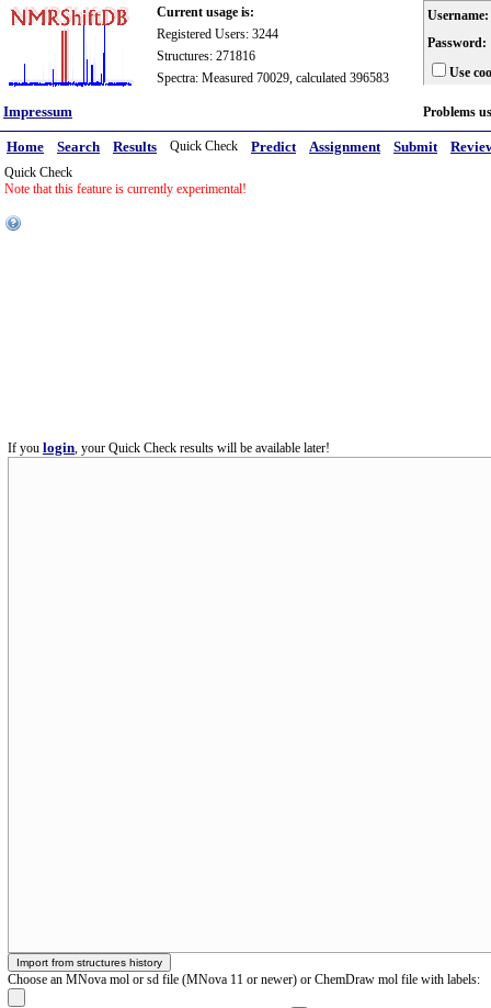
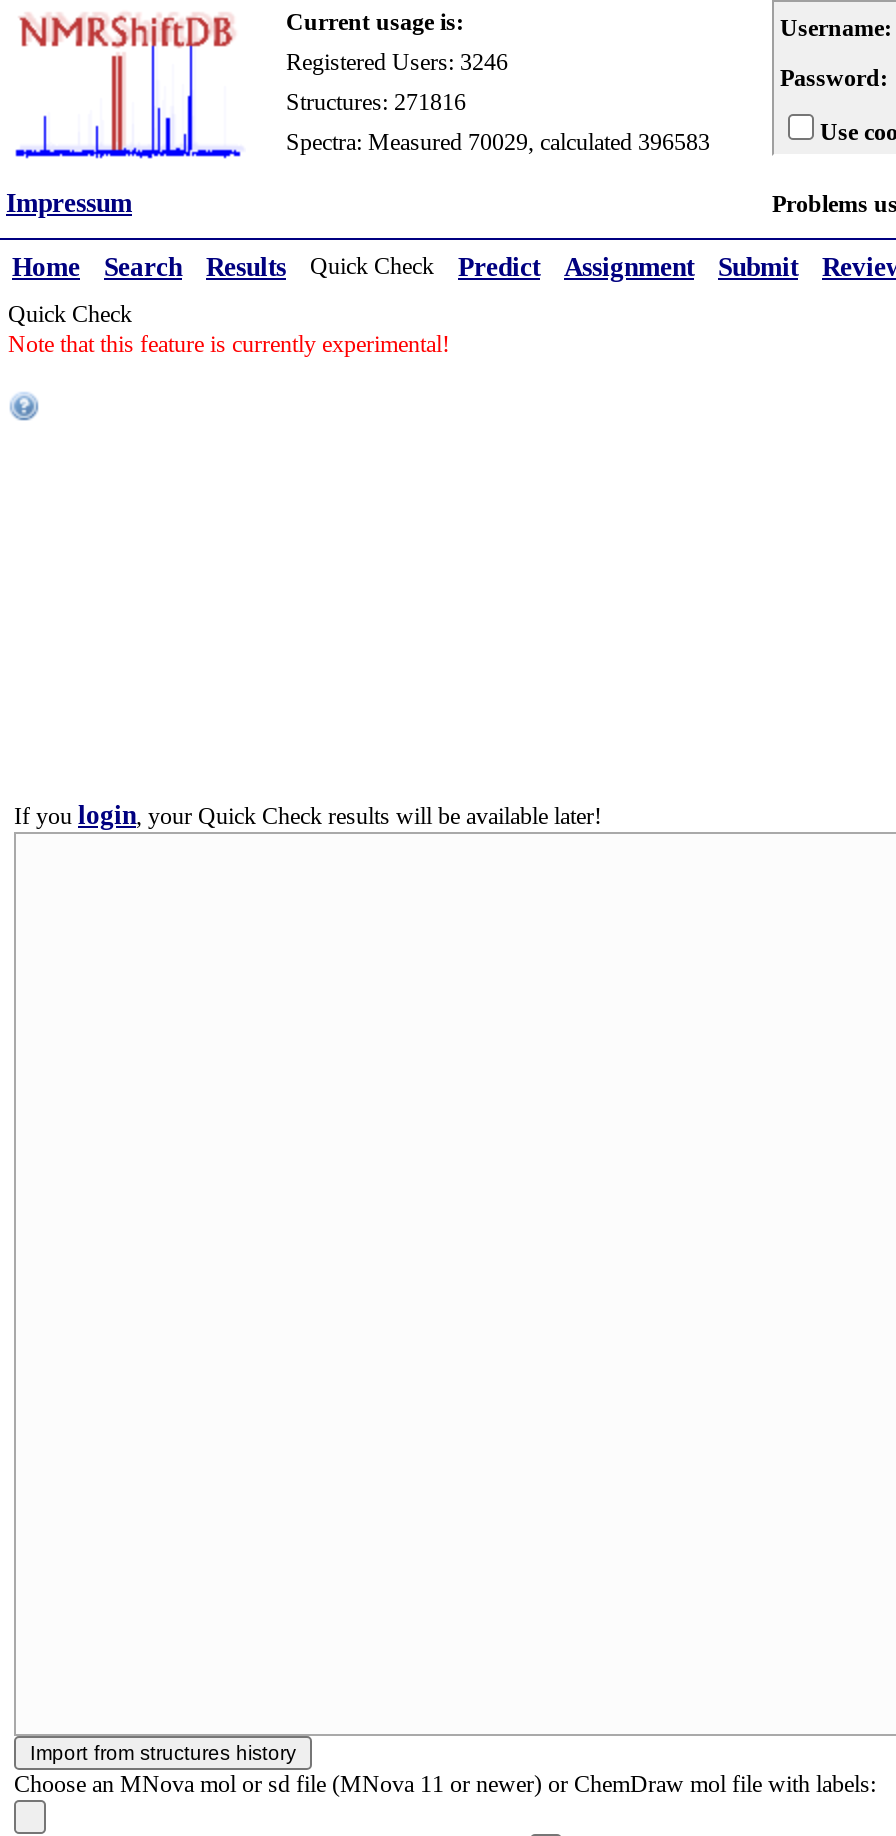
- Registered Users: 3244
+ Registered Users: 3246
